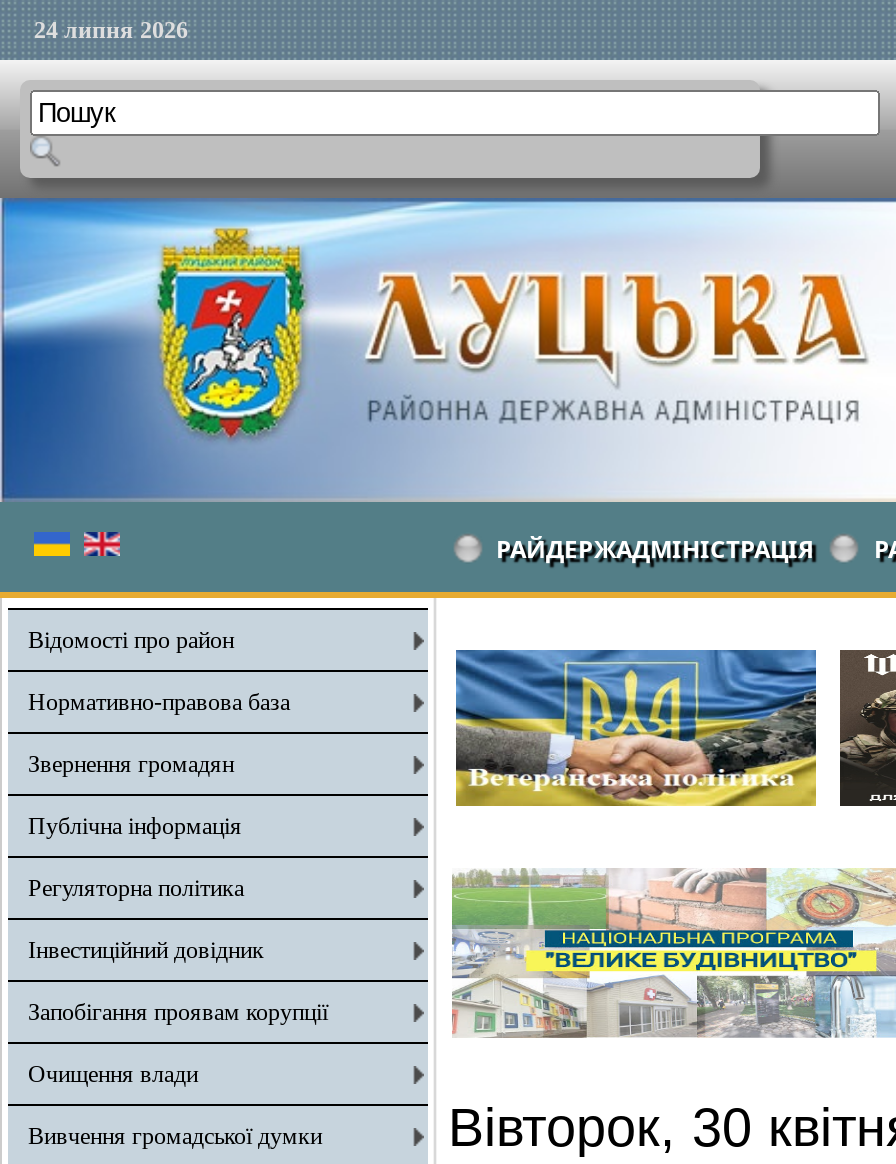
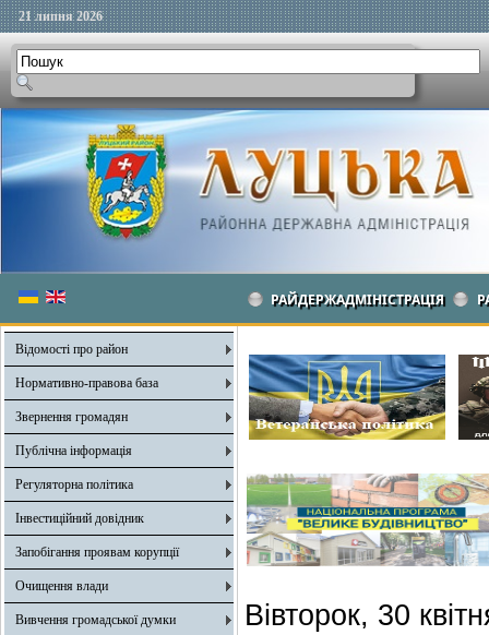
- 24 липня 2026
+ 21 липня 2026
